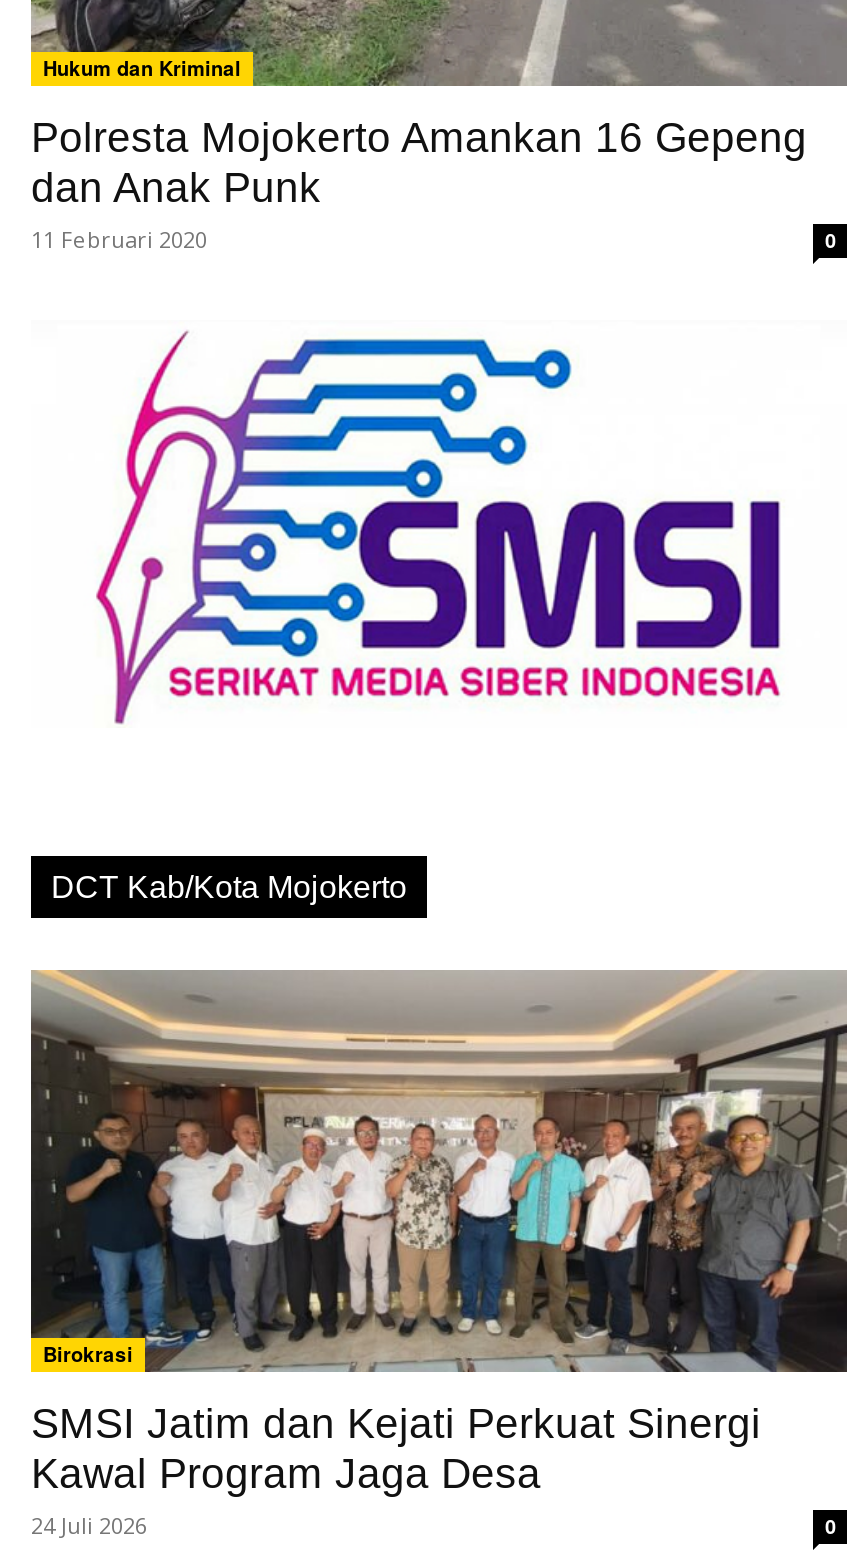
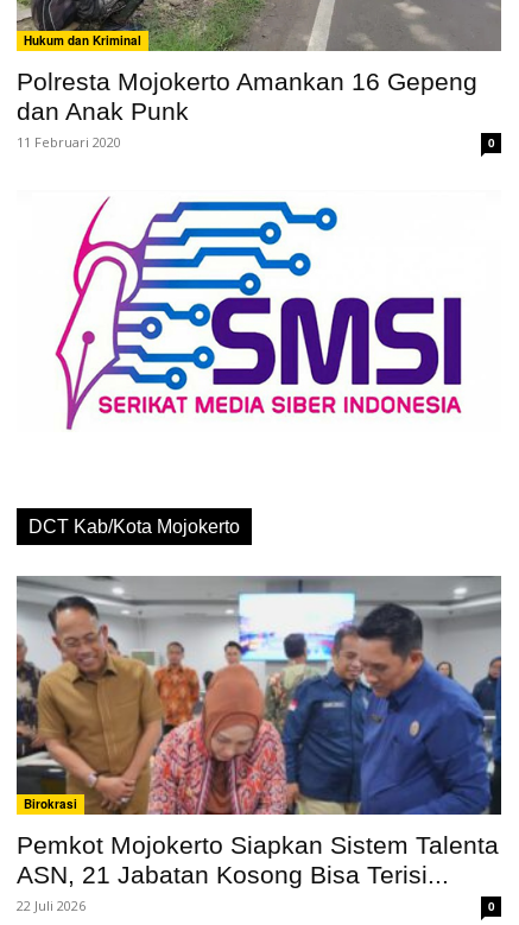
- [image]
- SMSI Jatim dan Kejati Perkuat Sinergi
- Kawal Program Jaga Desa
- 24 Juli 2026
+ [image]
+ Pemkot Mojokerto Siapkan Sistem Talenta
+ ASN, 21 Jabatan Kosong Bisa Terisi...
+ 22 Juli 2026
